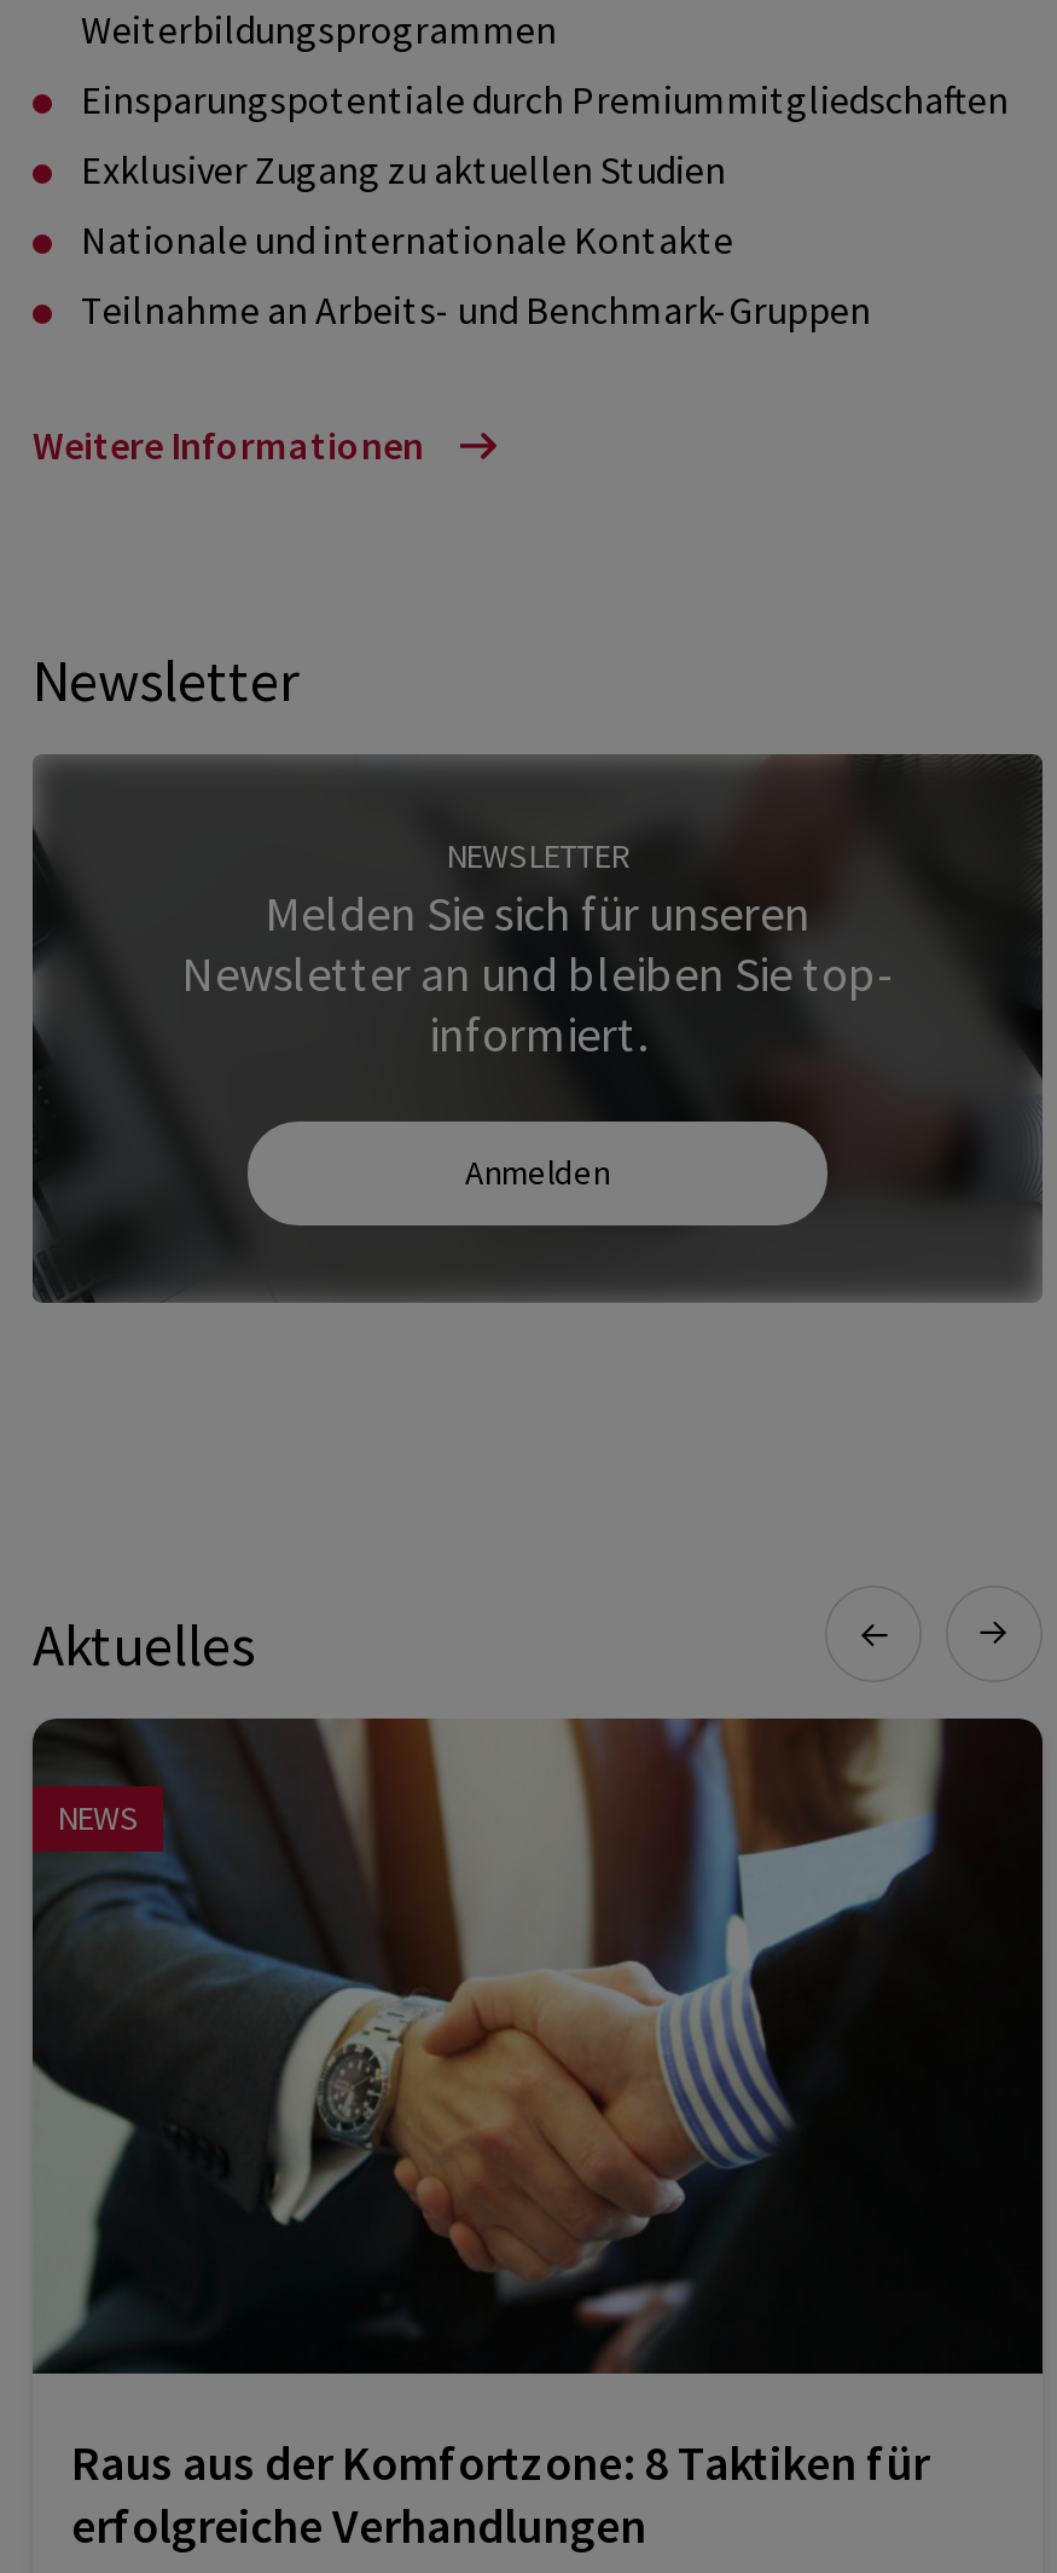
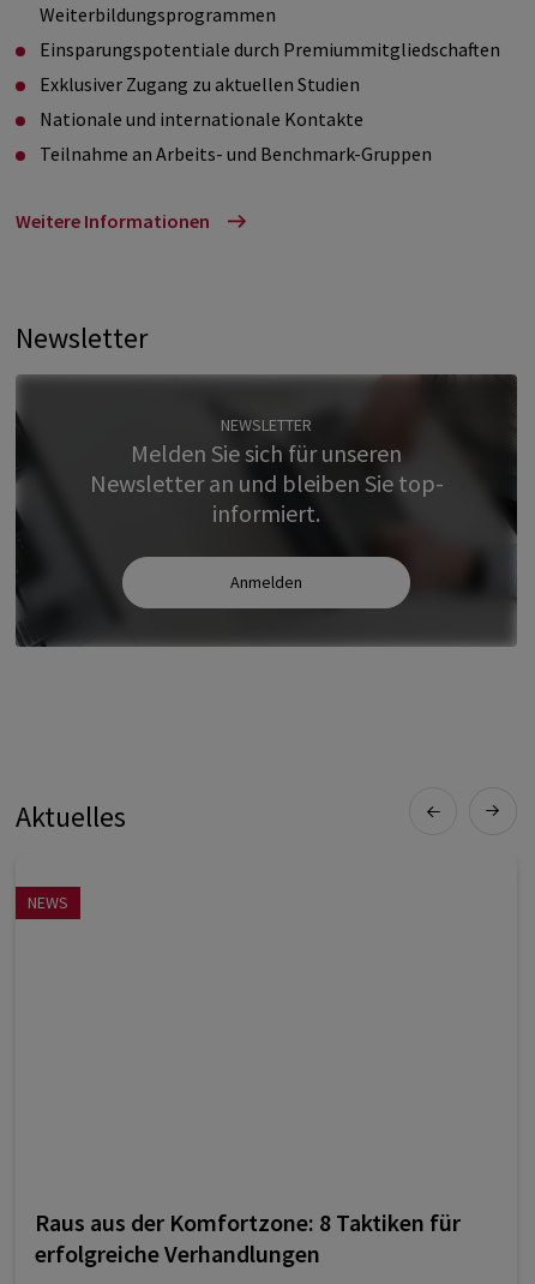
- [image]
